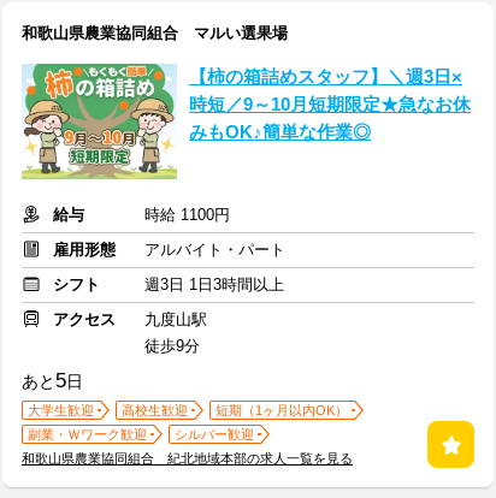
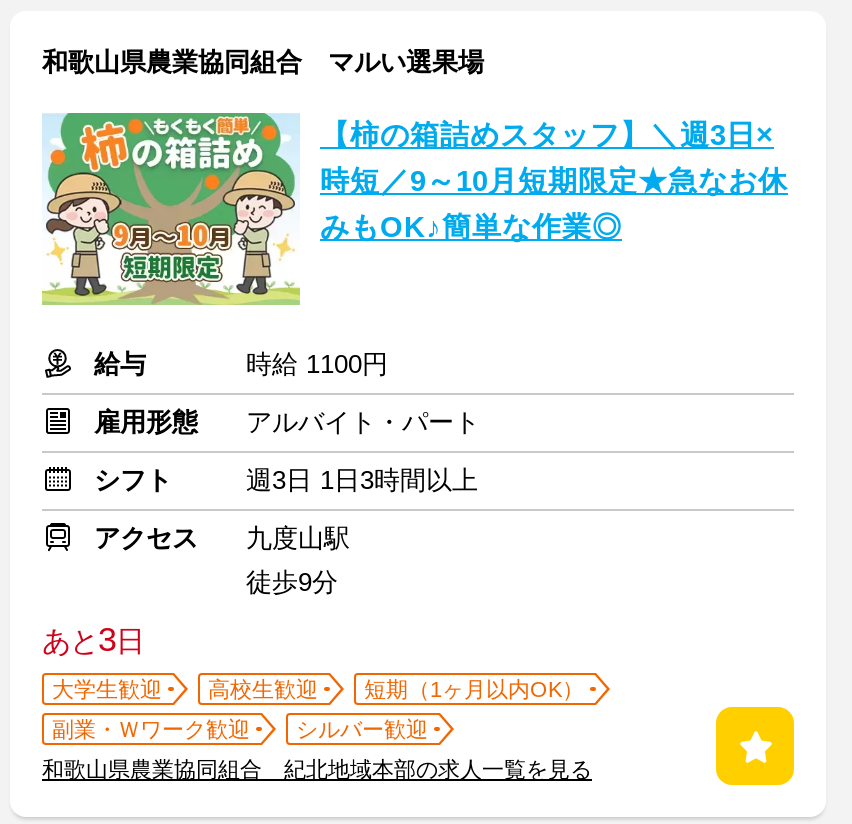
- あと5日
+ あと3日
